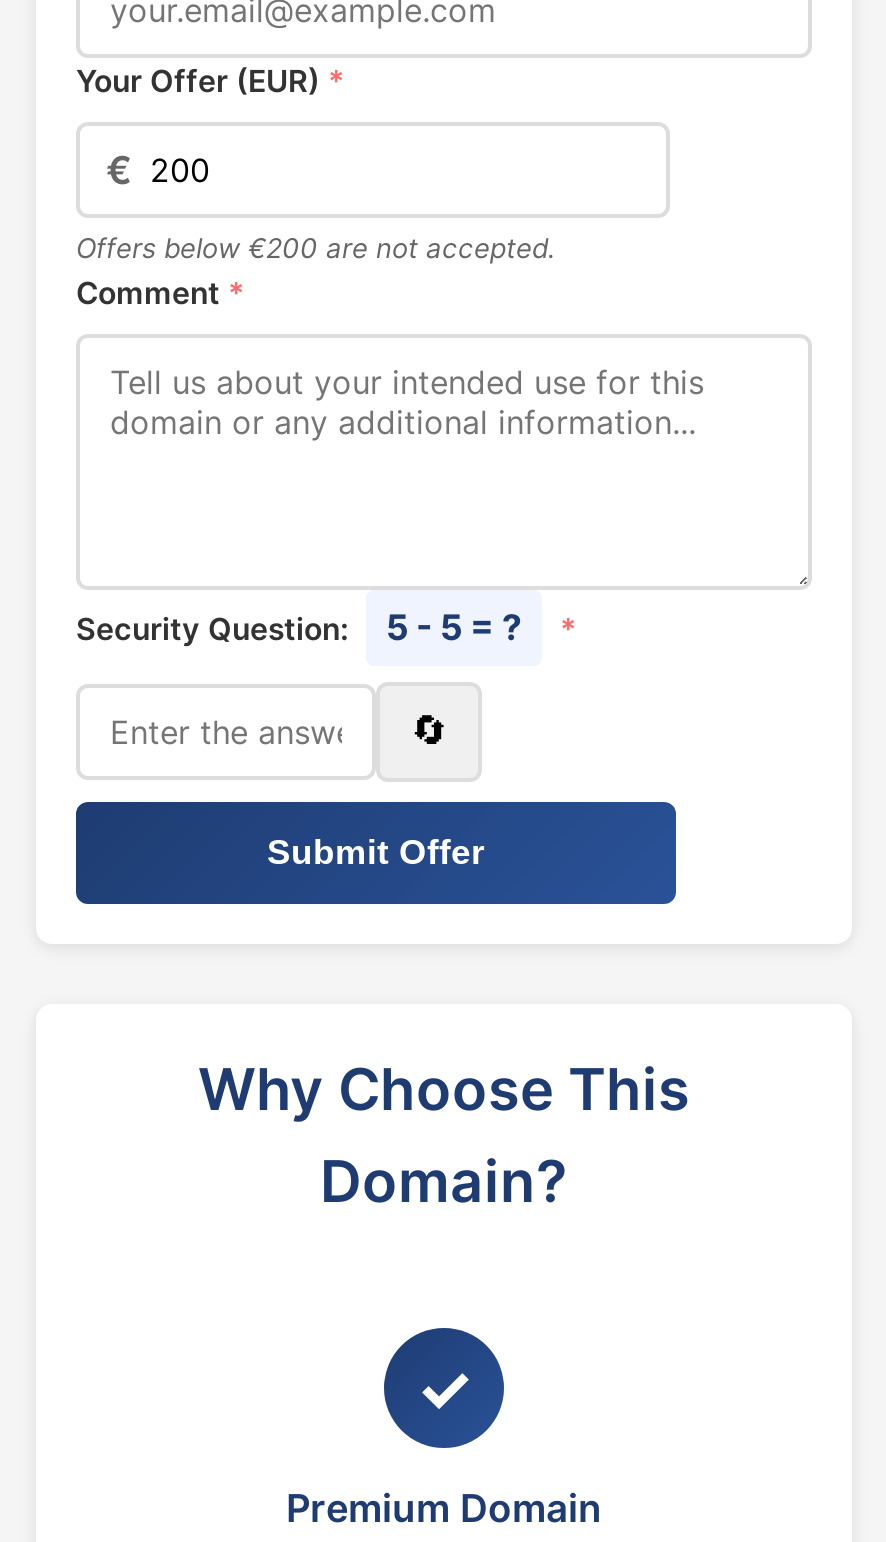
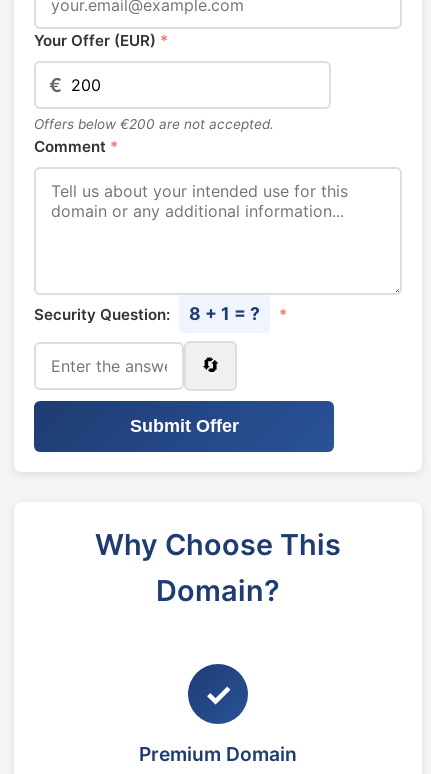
- 5 - 5 = ?
+ 8 + 1 = ?
